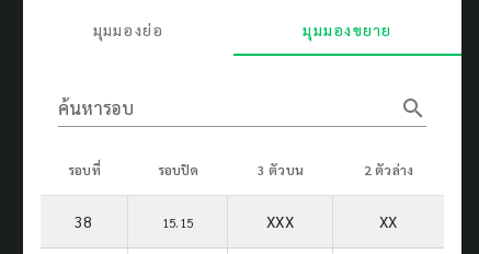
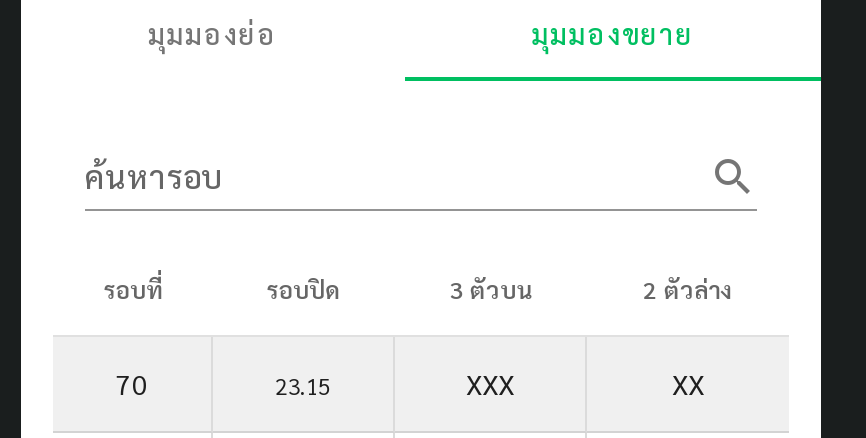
- 38
+ 70

- 15.15
+ 23.15
